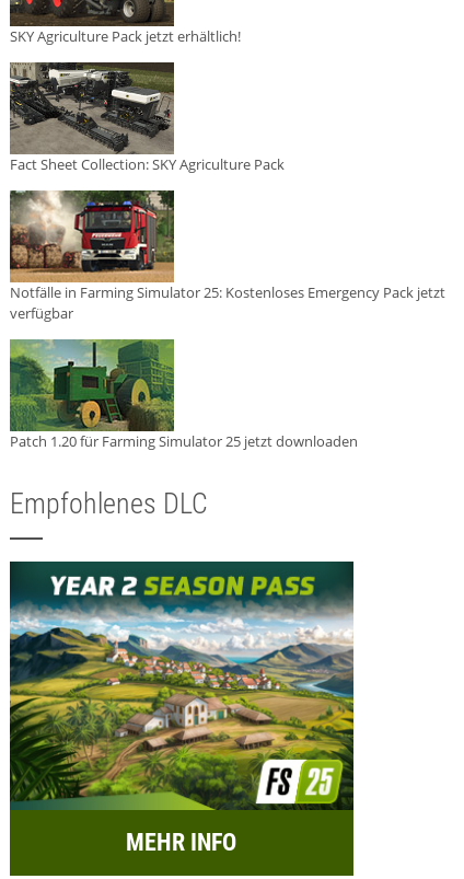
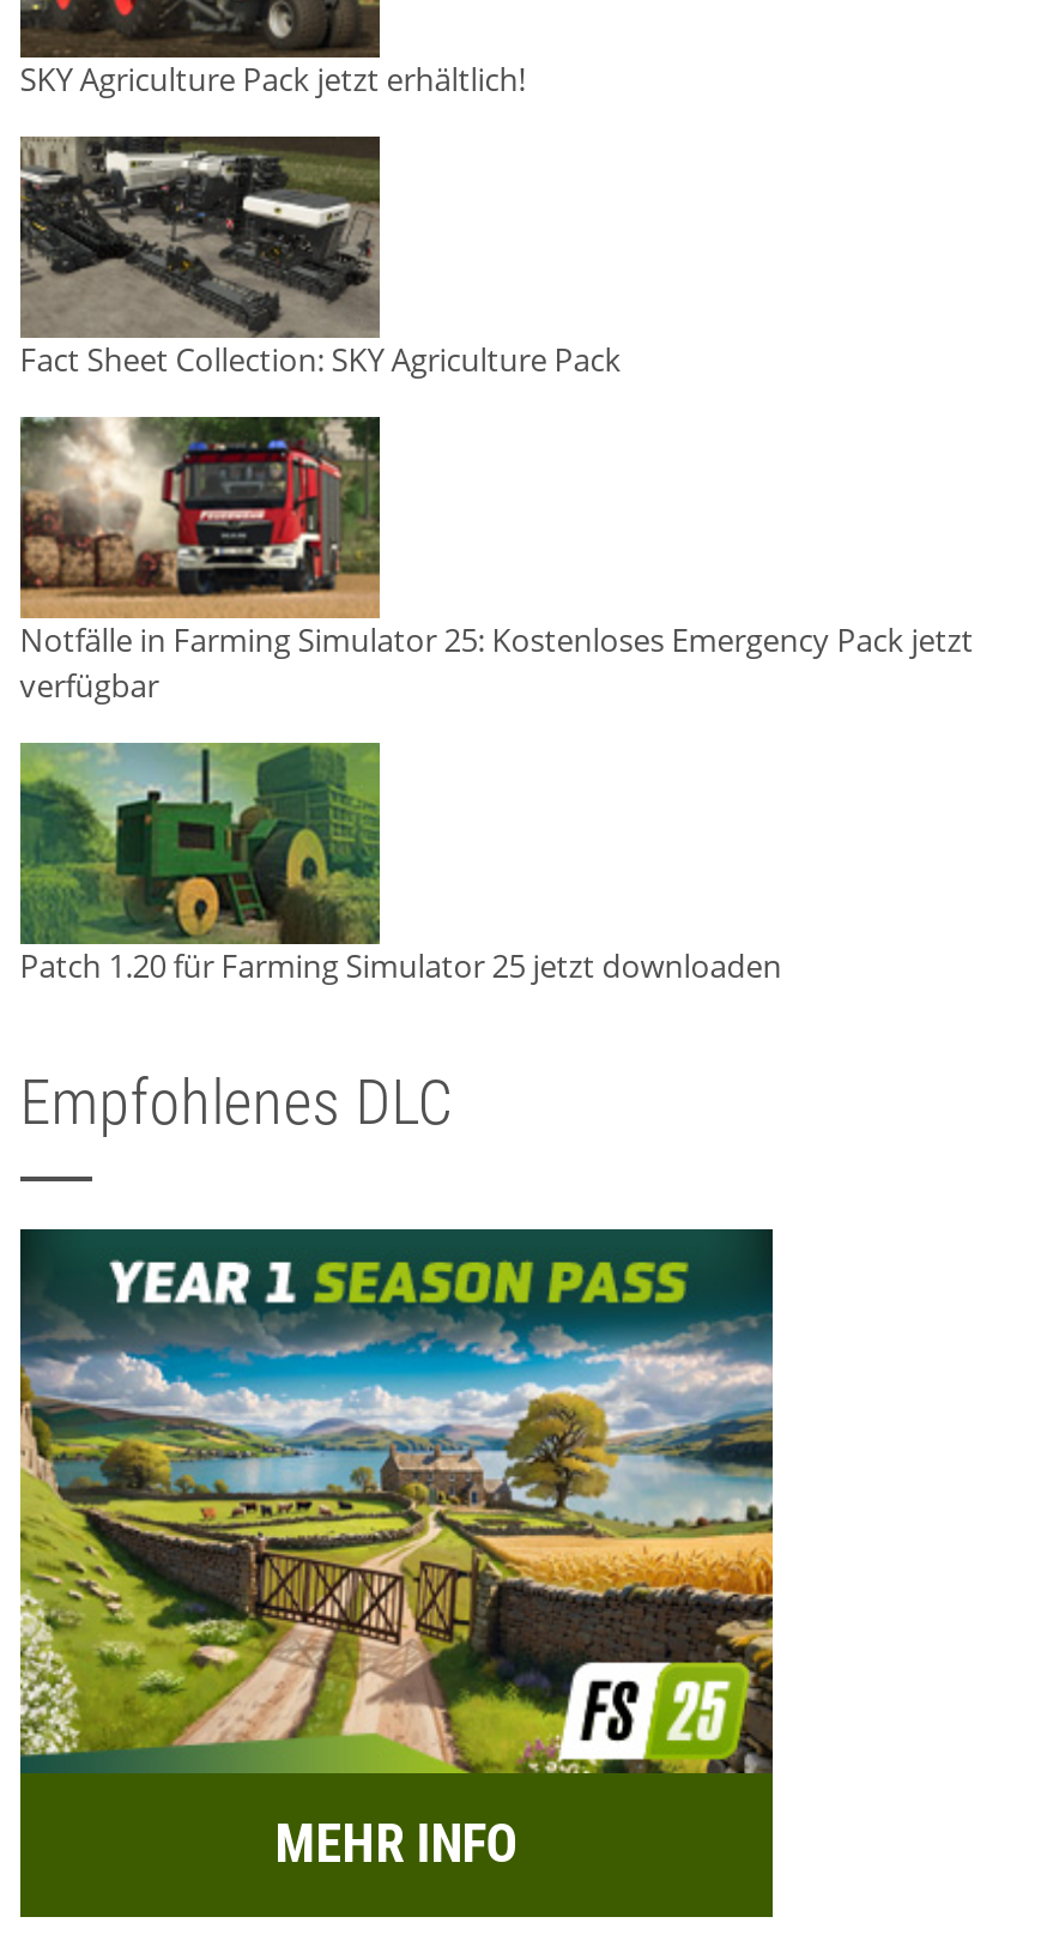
- [image]
+ [image]
